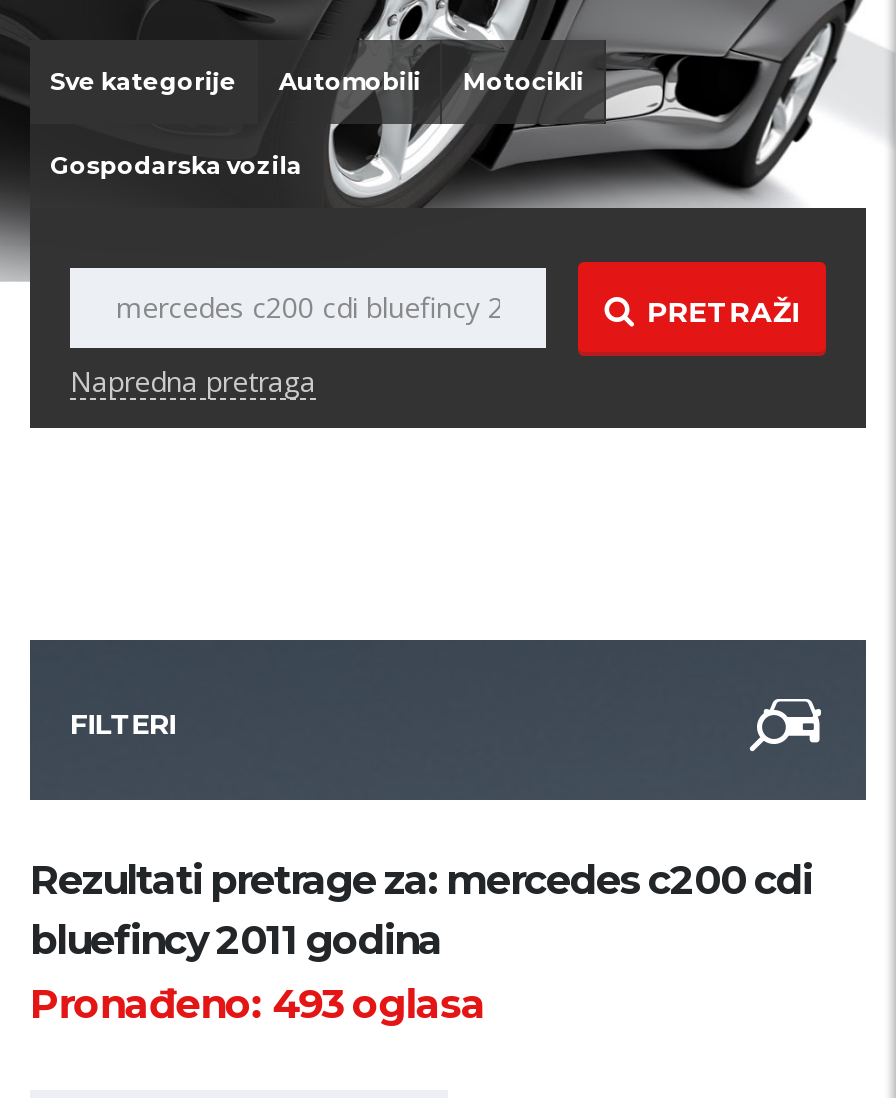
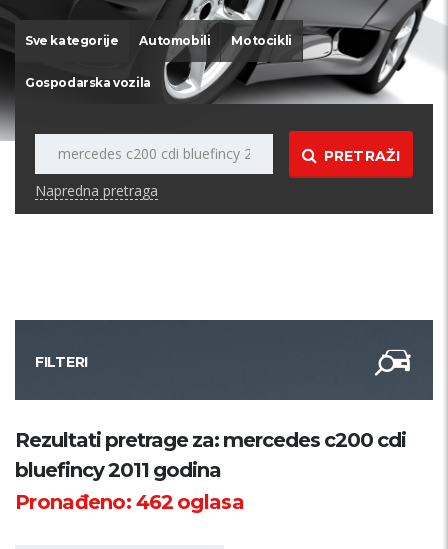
- Pronađeno: 493 oglasa
+ Pronađeno: 462 oglasa
